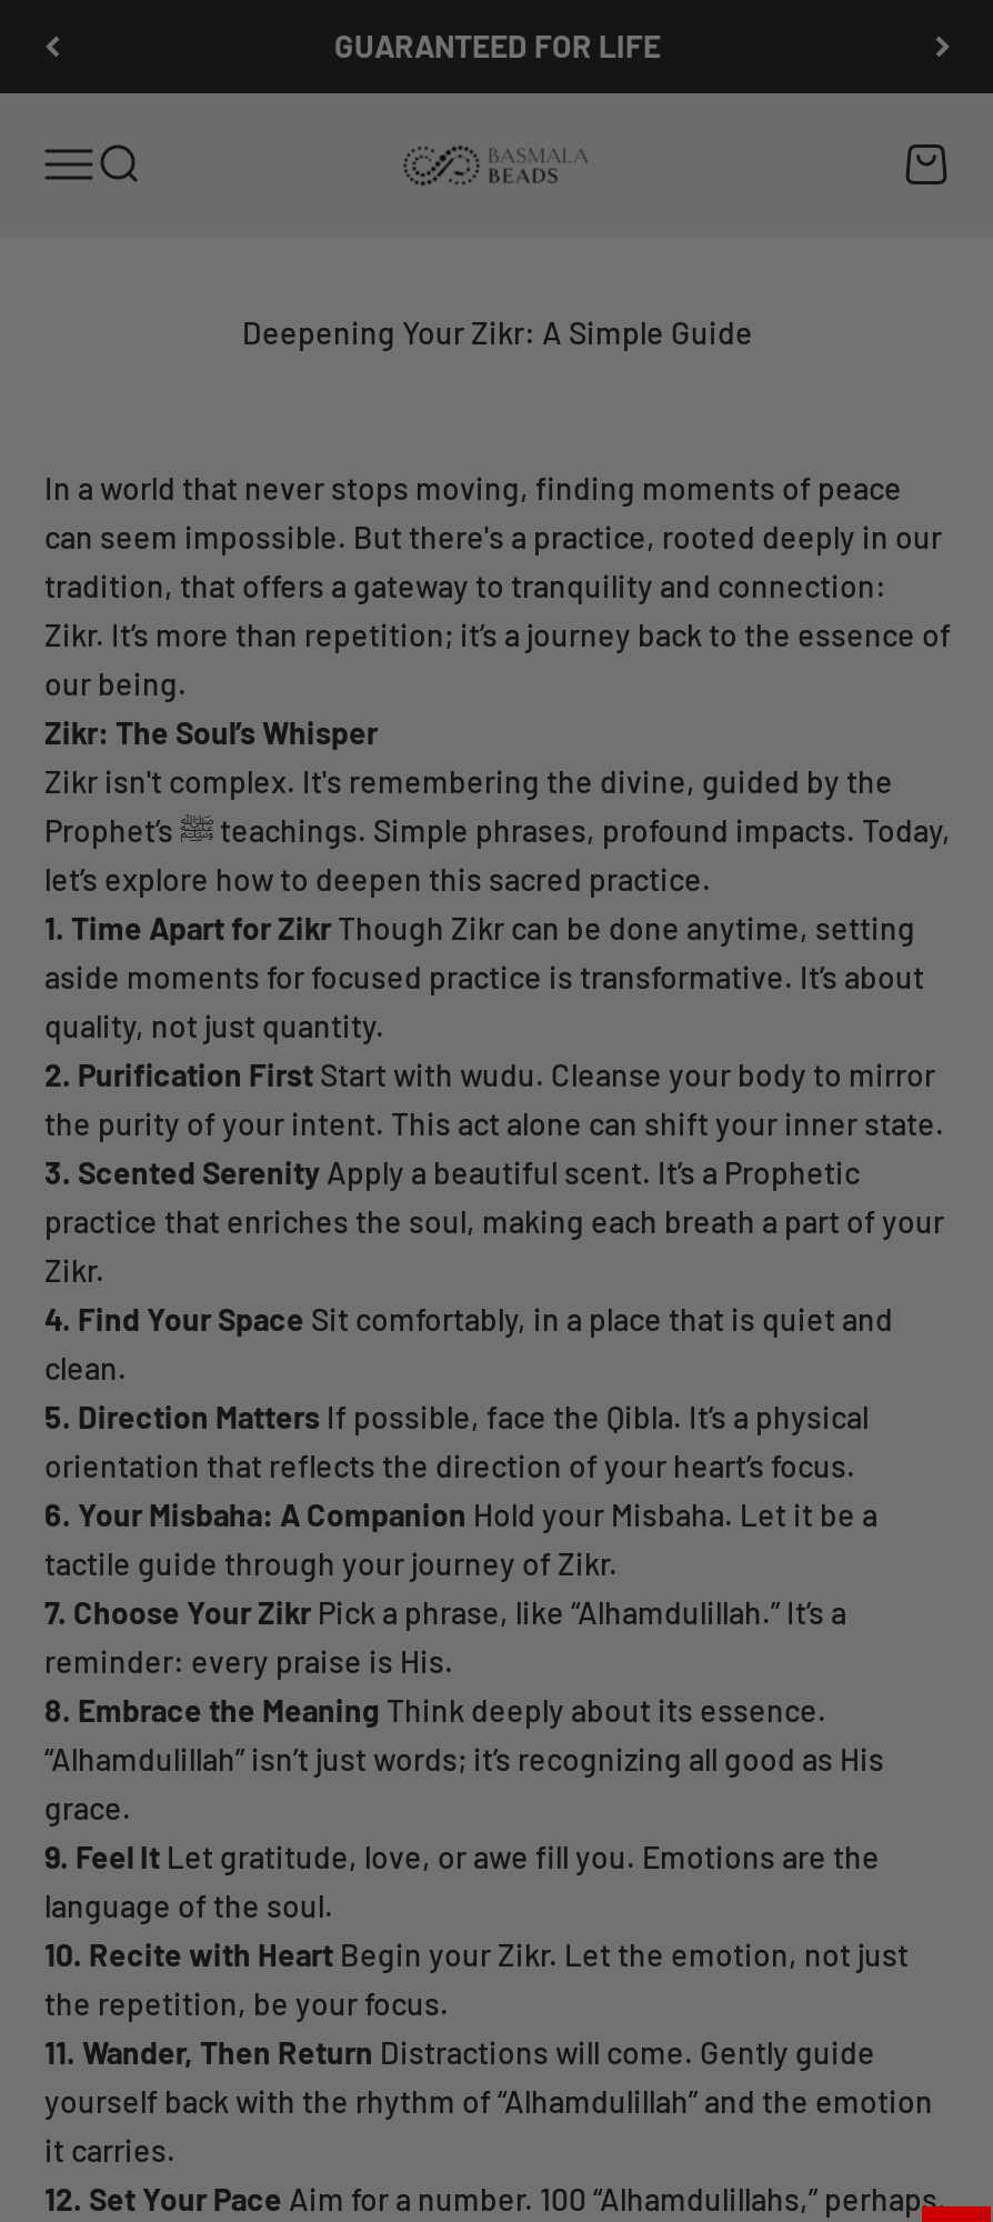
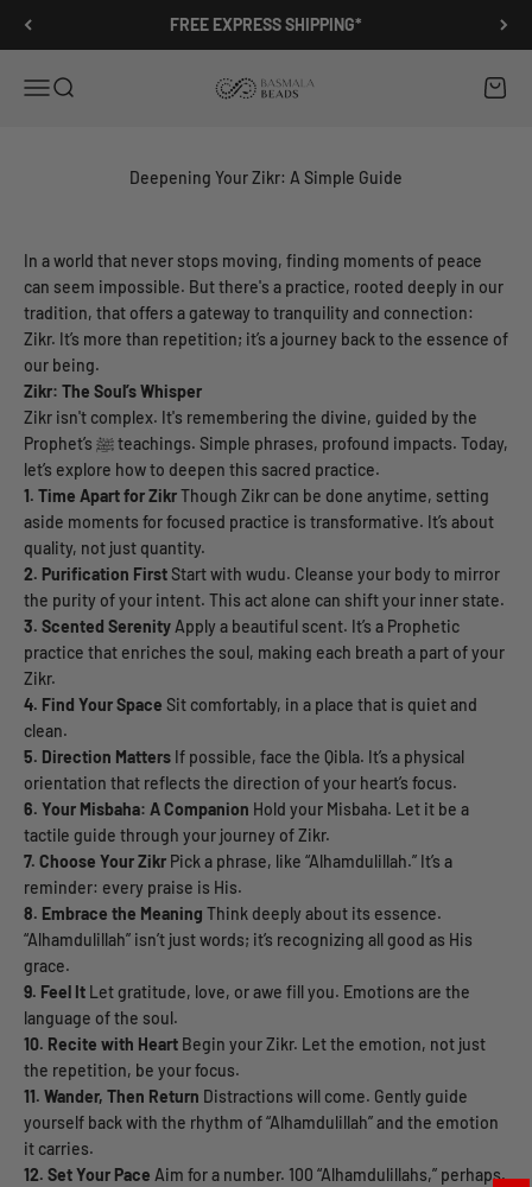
- GUARANTEED FOR LIFE
+ FREE EXPRESS SHIPPING*
